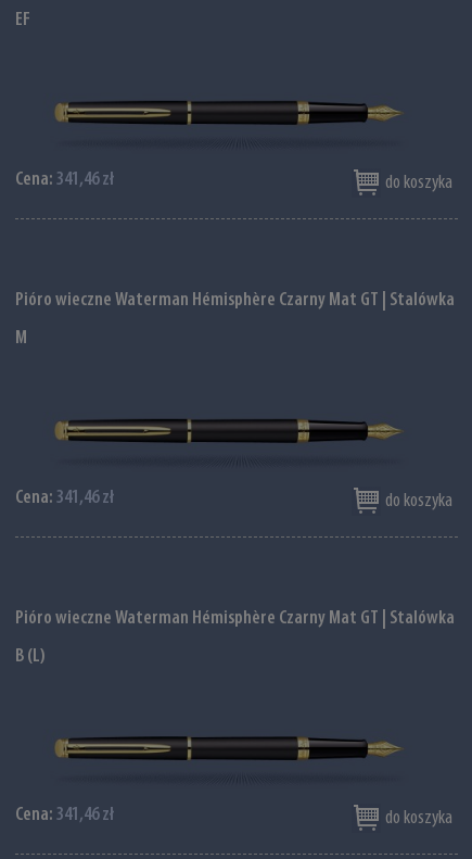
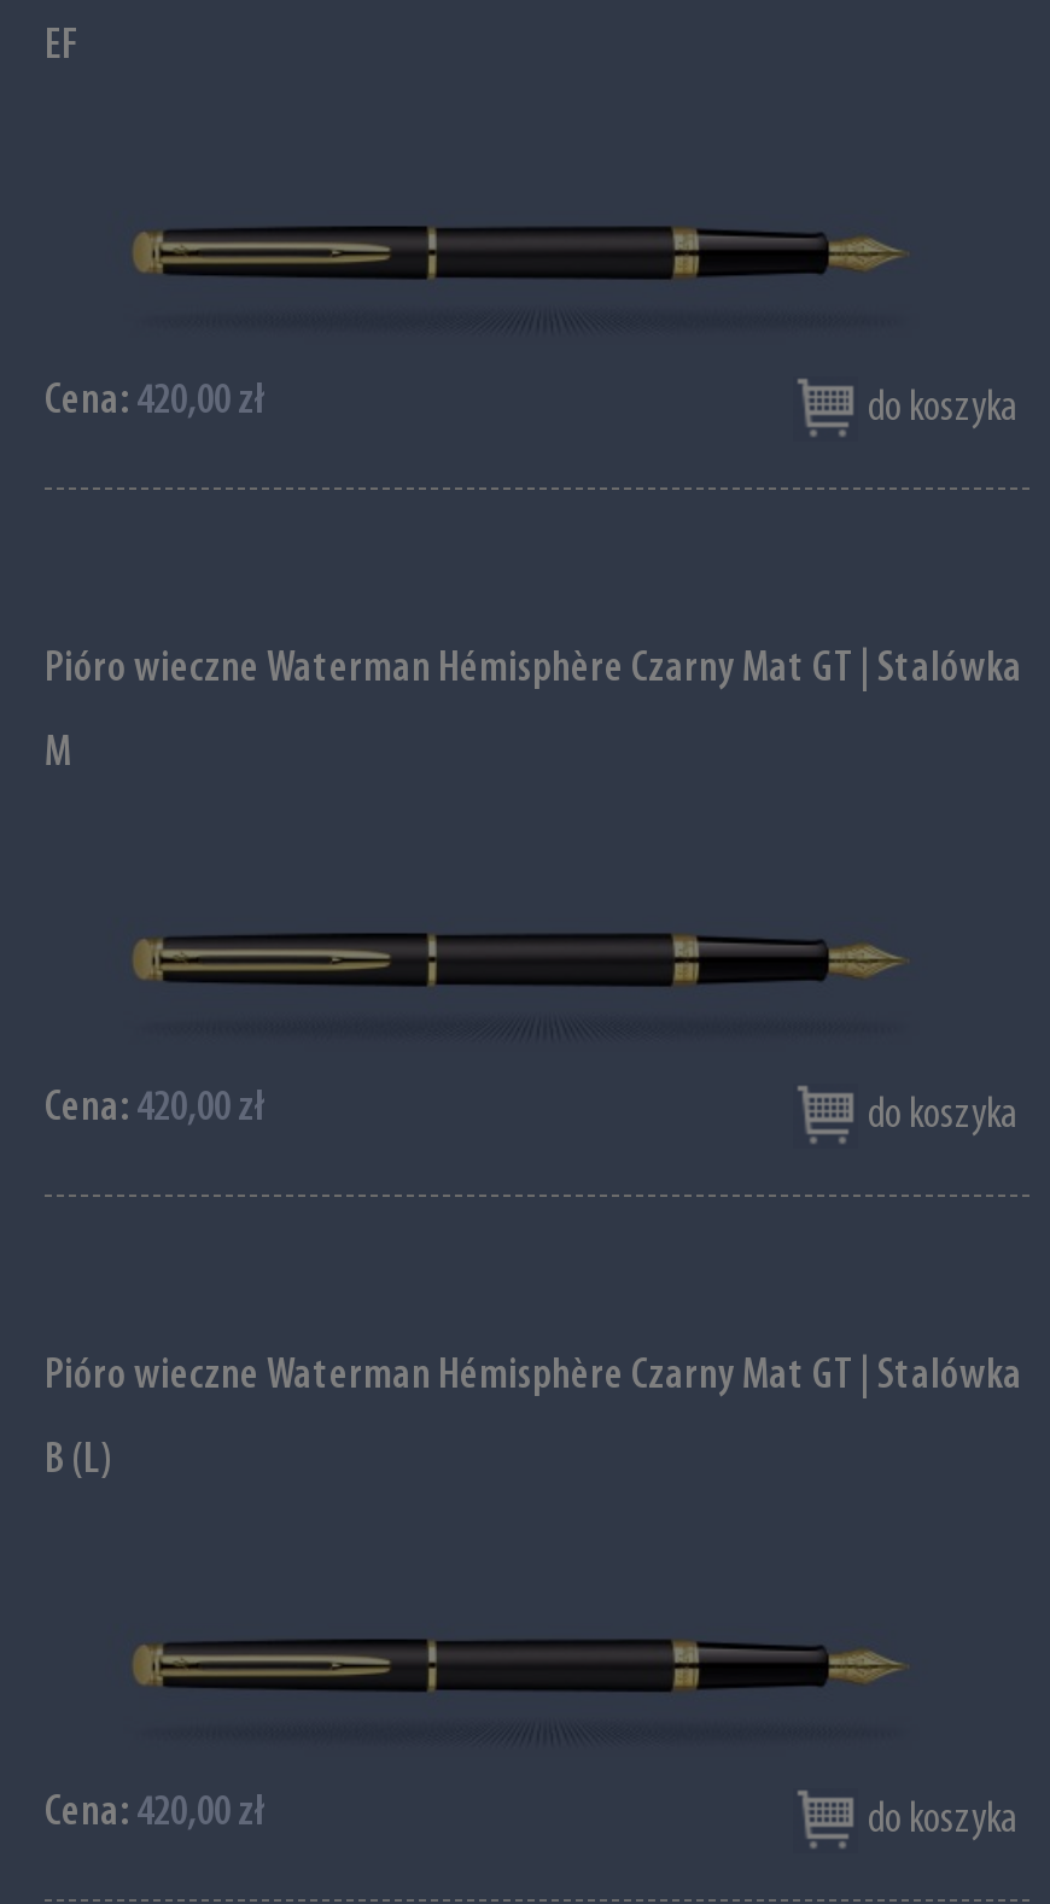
- Cena: 341,46 zł
+ Cena: 420,00 zł

- Cena: 341,46 zł
+ Cena: 420,00 zł

- Cena: 341,46 zł
+ Cena: 420,00 zł
